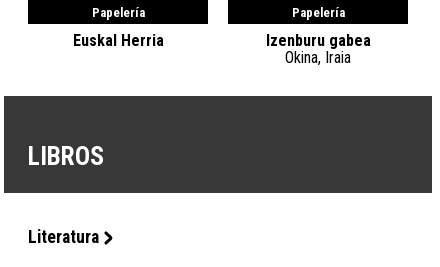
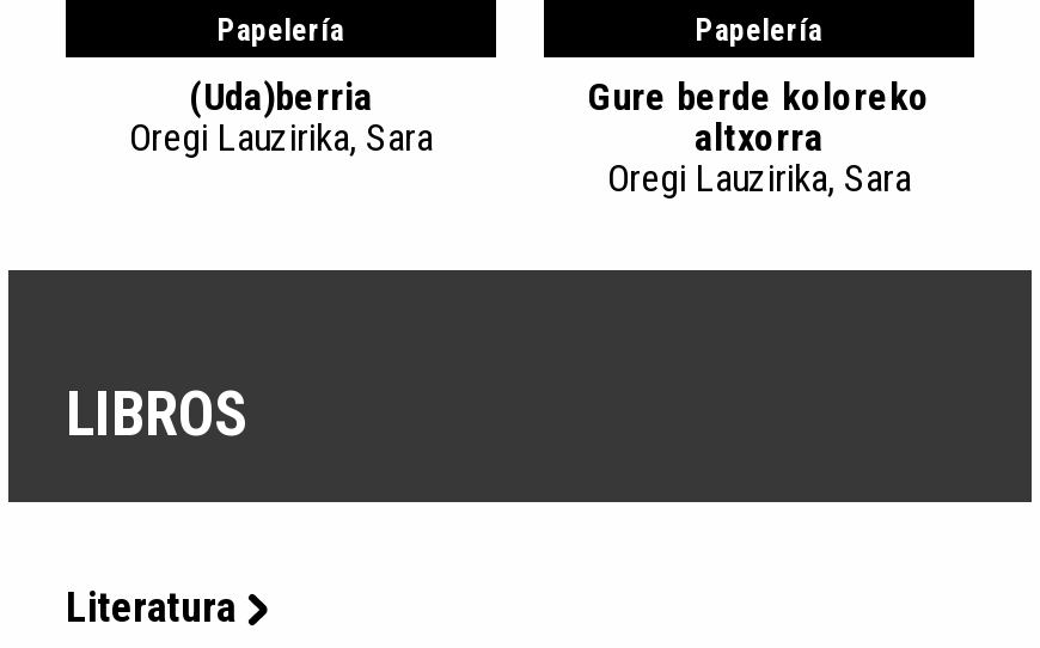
- Euskal Herria
+ (Uda)berria
+ Oregi Lauzirika, Sara

- Izenburu gabea
- Okina, Iraia
+ Gure berde koloreko
+ altxorra
+ Oregi Lauzirika, Sara
